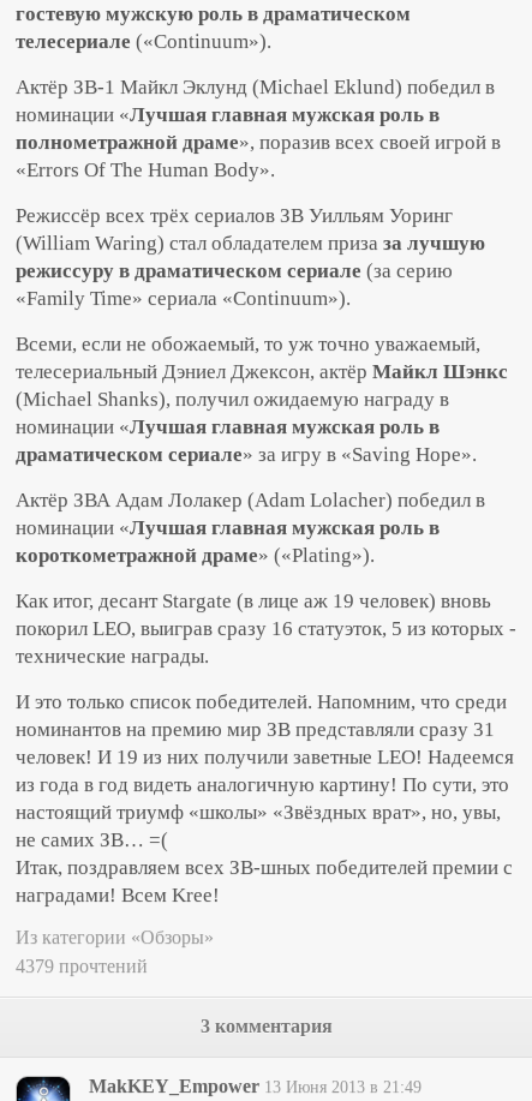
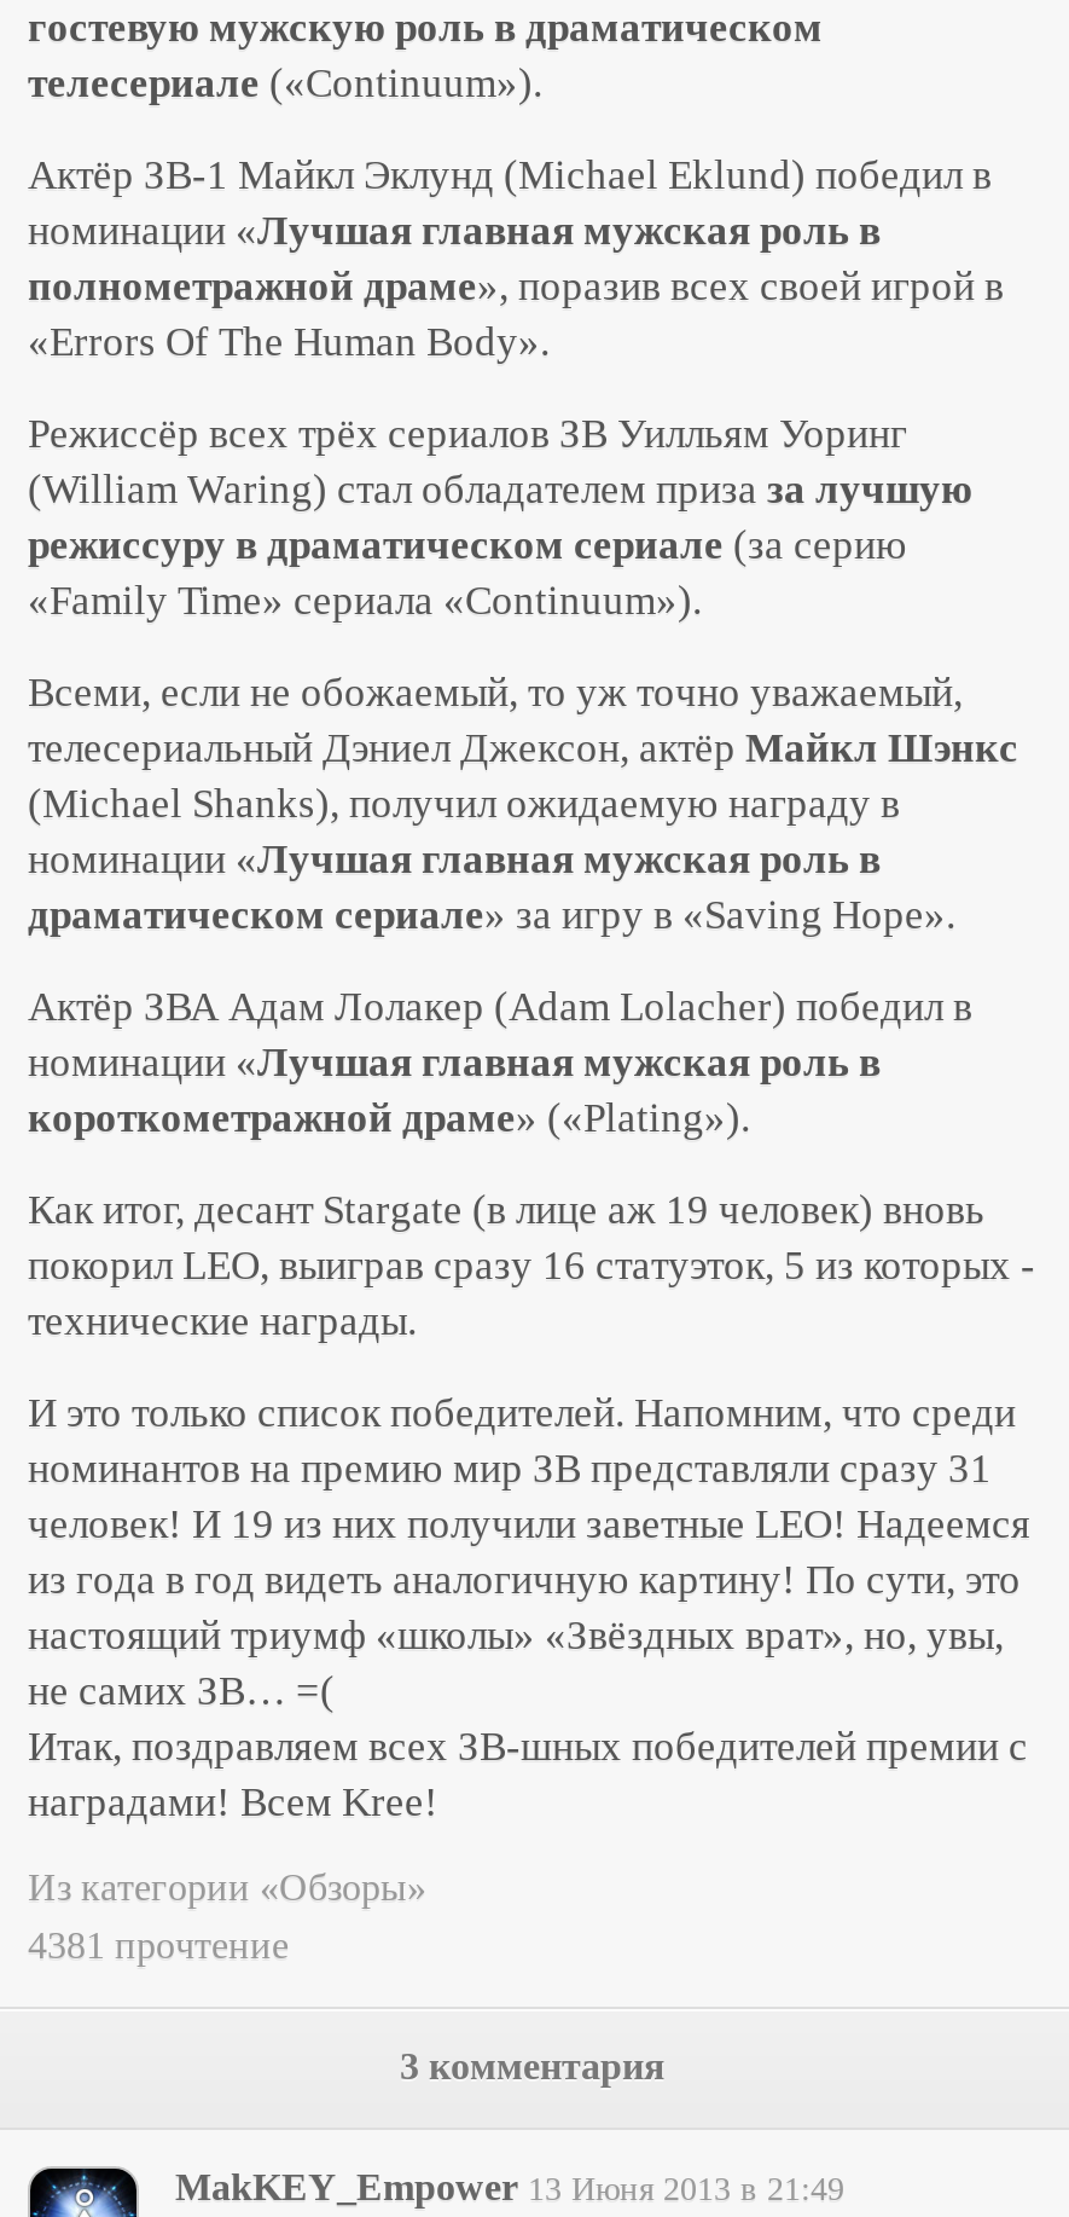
- 4379 прочтений
+ 4381 прочтение
